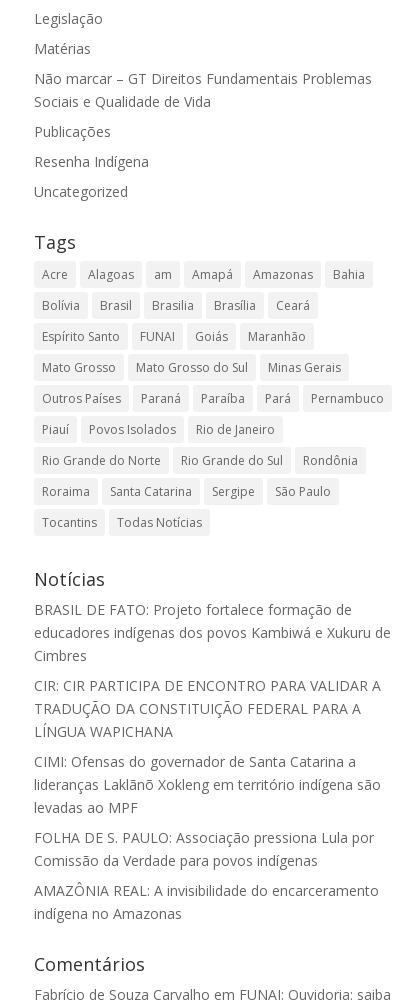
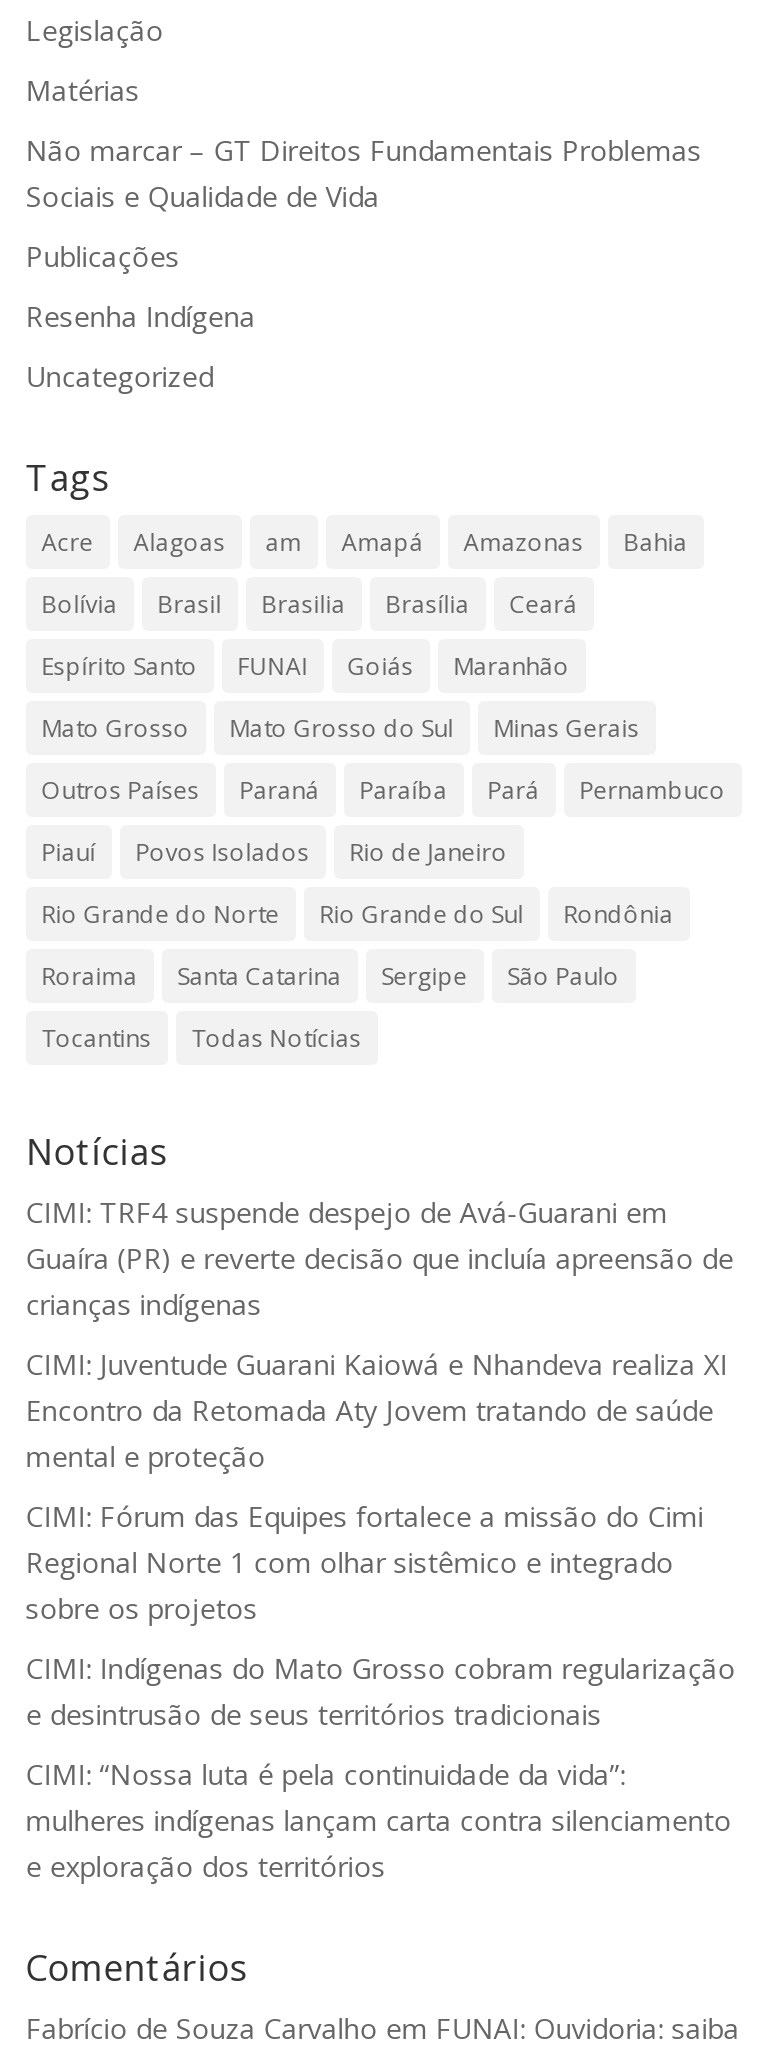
- BRASIL DE FATO: Projeto fortalece formação de
- educadores indígenas dos povos Kambiwá e Xukuru de
- Cimbres
+ CIMI: TRF4 suspende despejo de Avá-Guarani em
+ Guaíra (PR) e reverte decisão que incluía apreensão de
+ crianças indígenas

- CIR: CIR PARTICIPA DE ENCONTRO PARA VALIDAR A
- TRADUÇÃO DA CONSTITUIÇÃO FEDERAL PARA A
- LÍNGUA WAPICHANA
+ CIMI: Juventude Guarani Kaiowá e Nhandeva realiza XI
+ Encontro da Retomada Aty Jovem tratando de saúde
+ mental e proteção

- CIMI: Ofensas do governador de Santa Catarina a
- lideranças Laklãnõ Xokleng em território indígena são
- levadas ao MPF
+ CIMI: Fórum das Equipes fortalece a missão do Cimi
+ Regional Norte 1 com olhar sistêmico e integrado
+ sobre os projetos

- FOLHA DE S. PAULO: Associação pressiona Lula por
- Comissão da Verdade para povos indígenas
+ CIMI: Indígenas do Mato Grosso cobram regularização
+ e desintrusão de seus territórios tradicionais

- AMAZÔNIA REAL: A invisibilidade do encarceramento
- indígena no Amazonas
+ CIMI: “Nossa luta é pela continuidade da vida”:
+ mulheres indígenas lançam carta contra silenciamento
+ e exploração dos territórios
